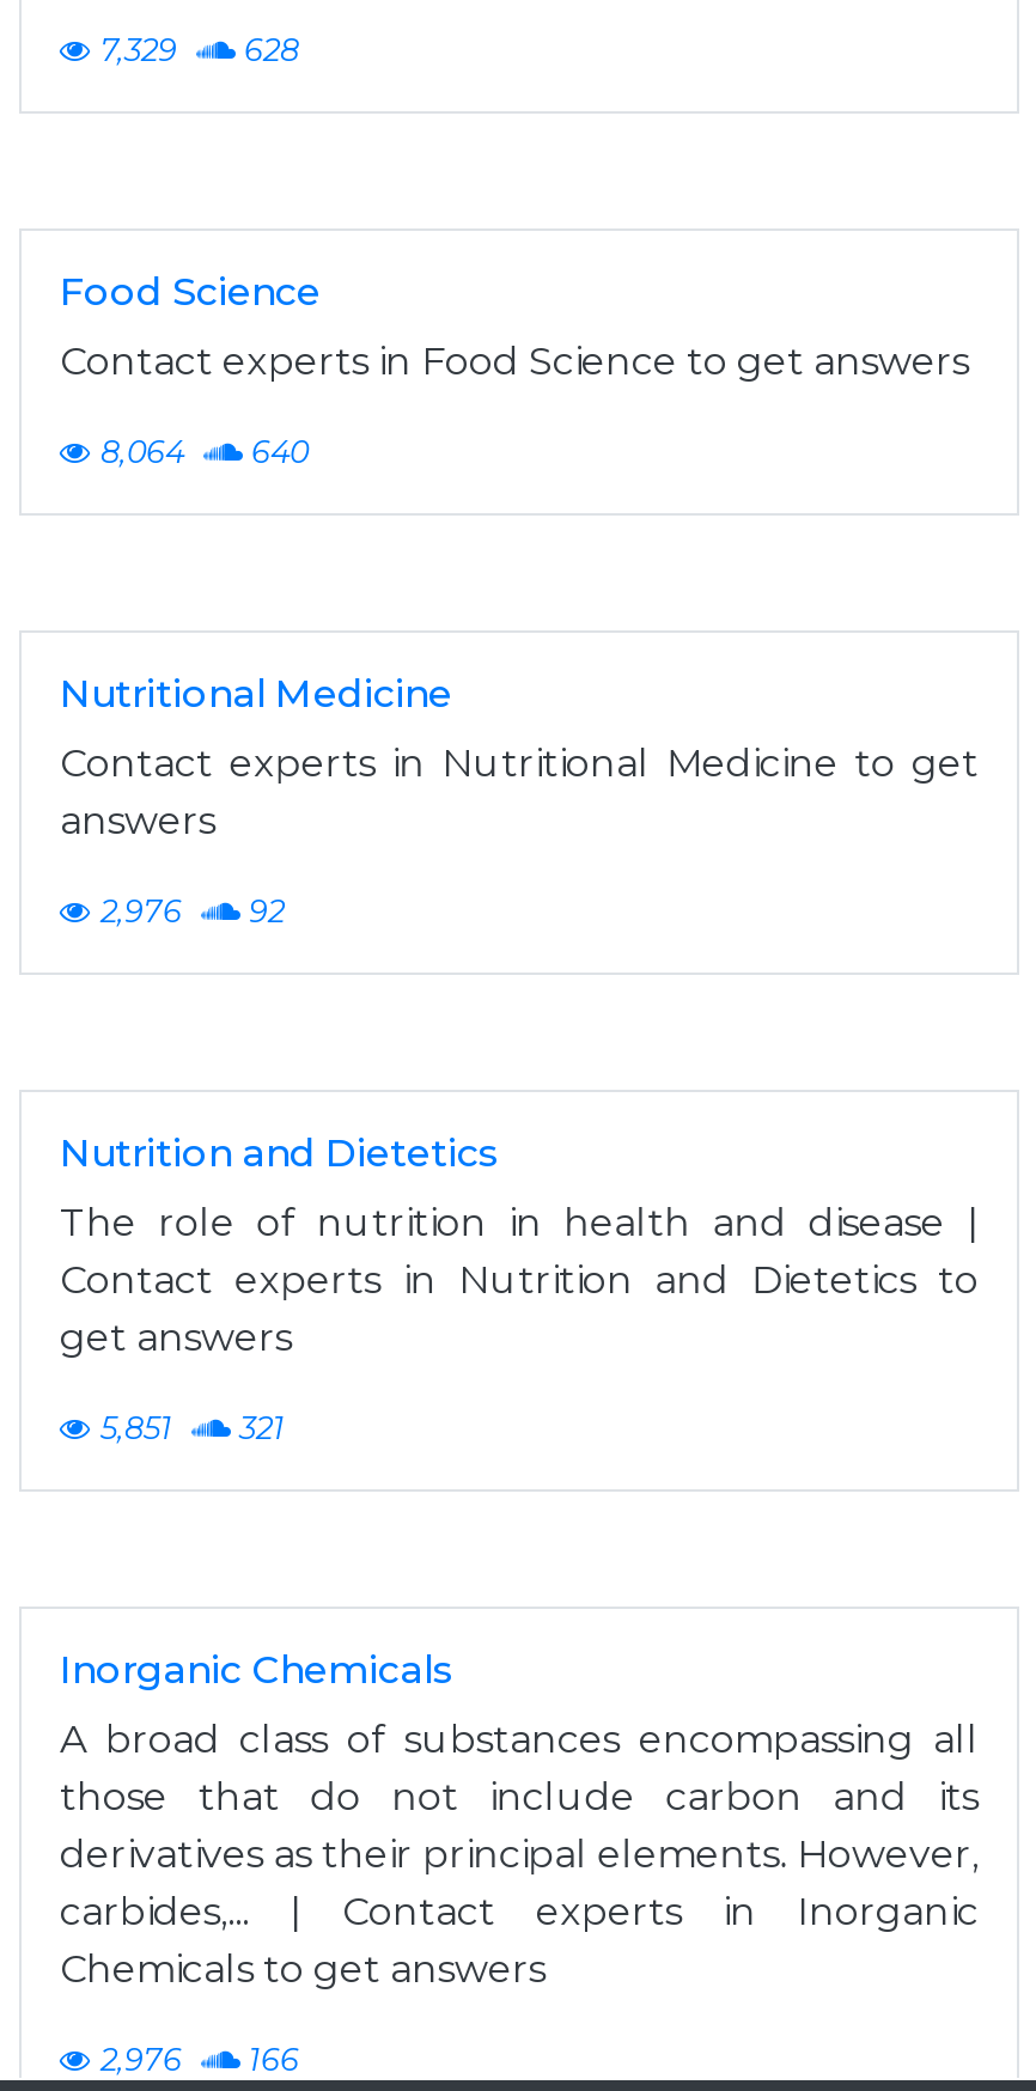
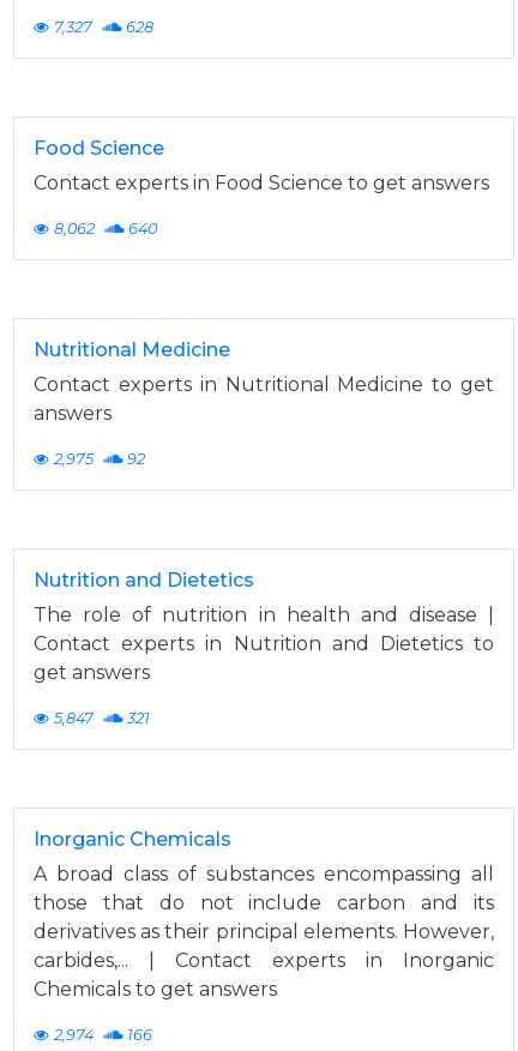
- 7,329 628
+ 7,327 628

- 8,064 640
+ 8,062 640

- 2,976 92
+ 2,975 92

- 5,851 321
+ 5,847 321

- 2,976 166
+ 2,974 166
